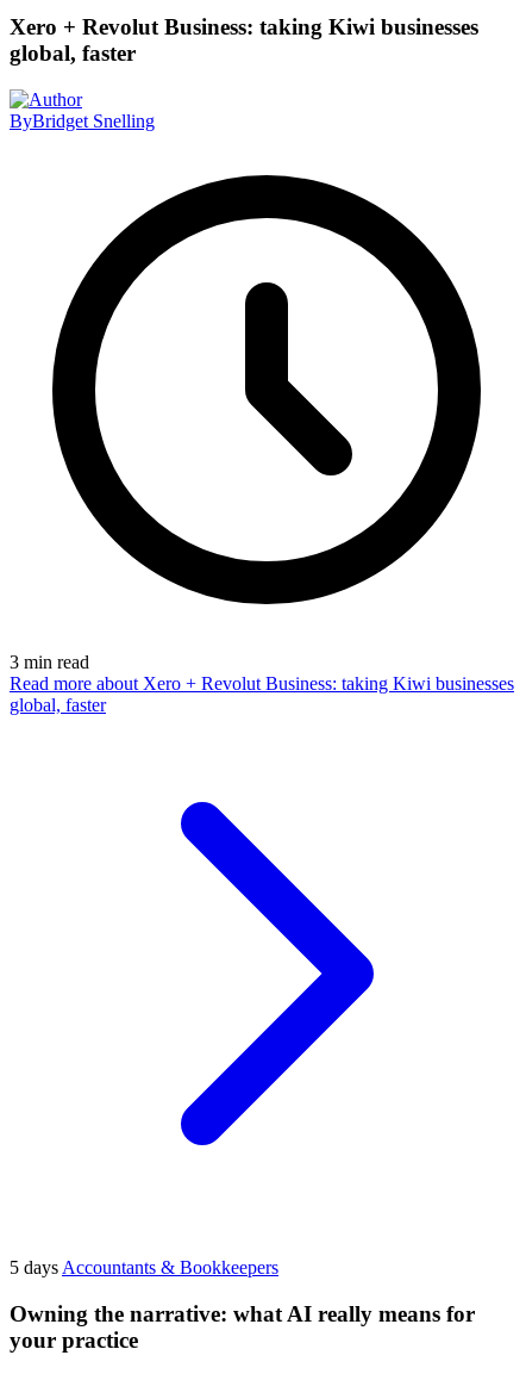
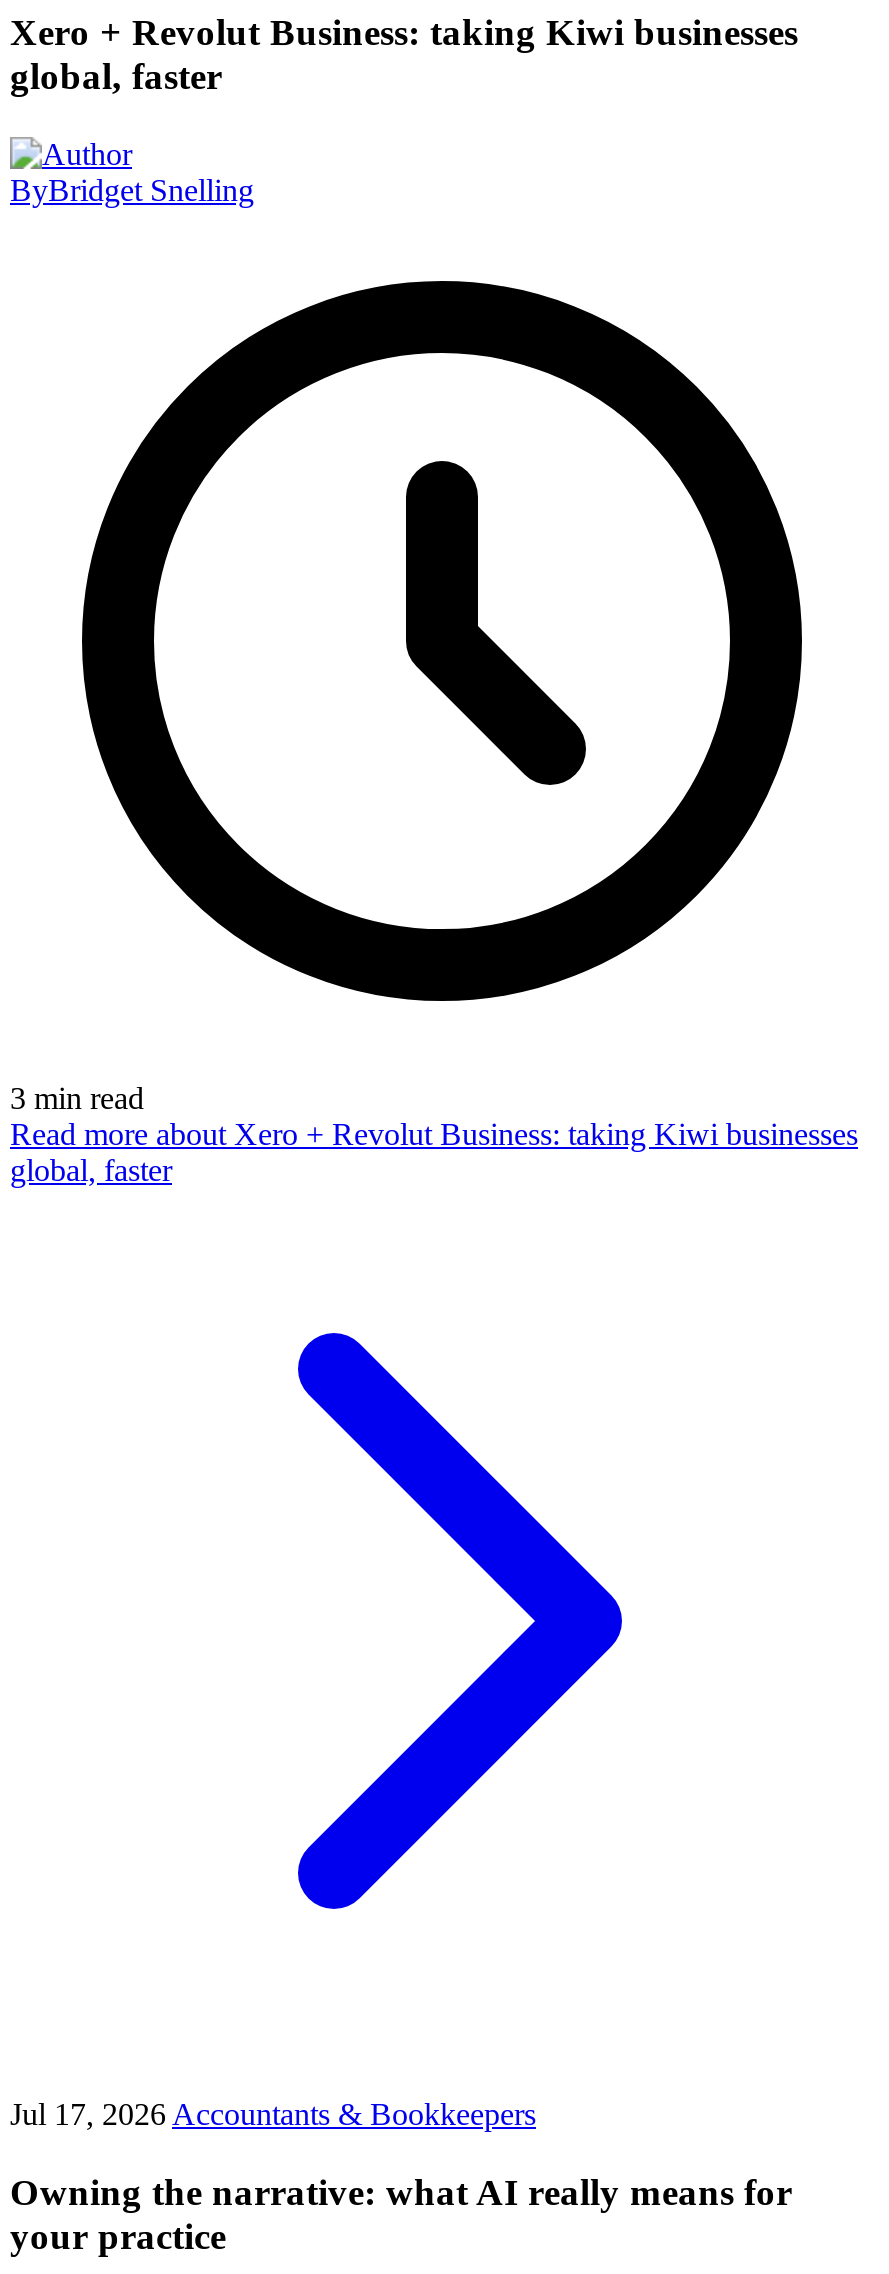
- 5 days Accountants & Bookkeepers
+ Jul 17, 2026 Accountants & Bookkeepers
